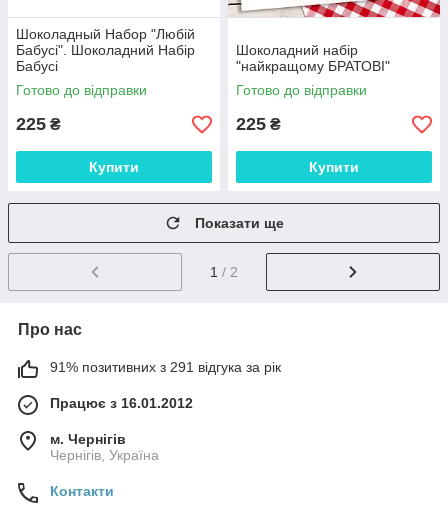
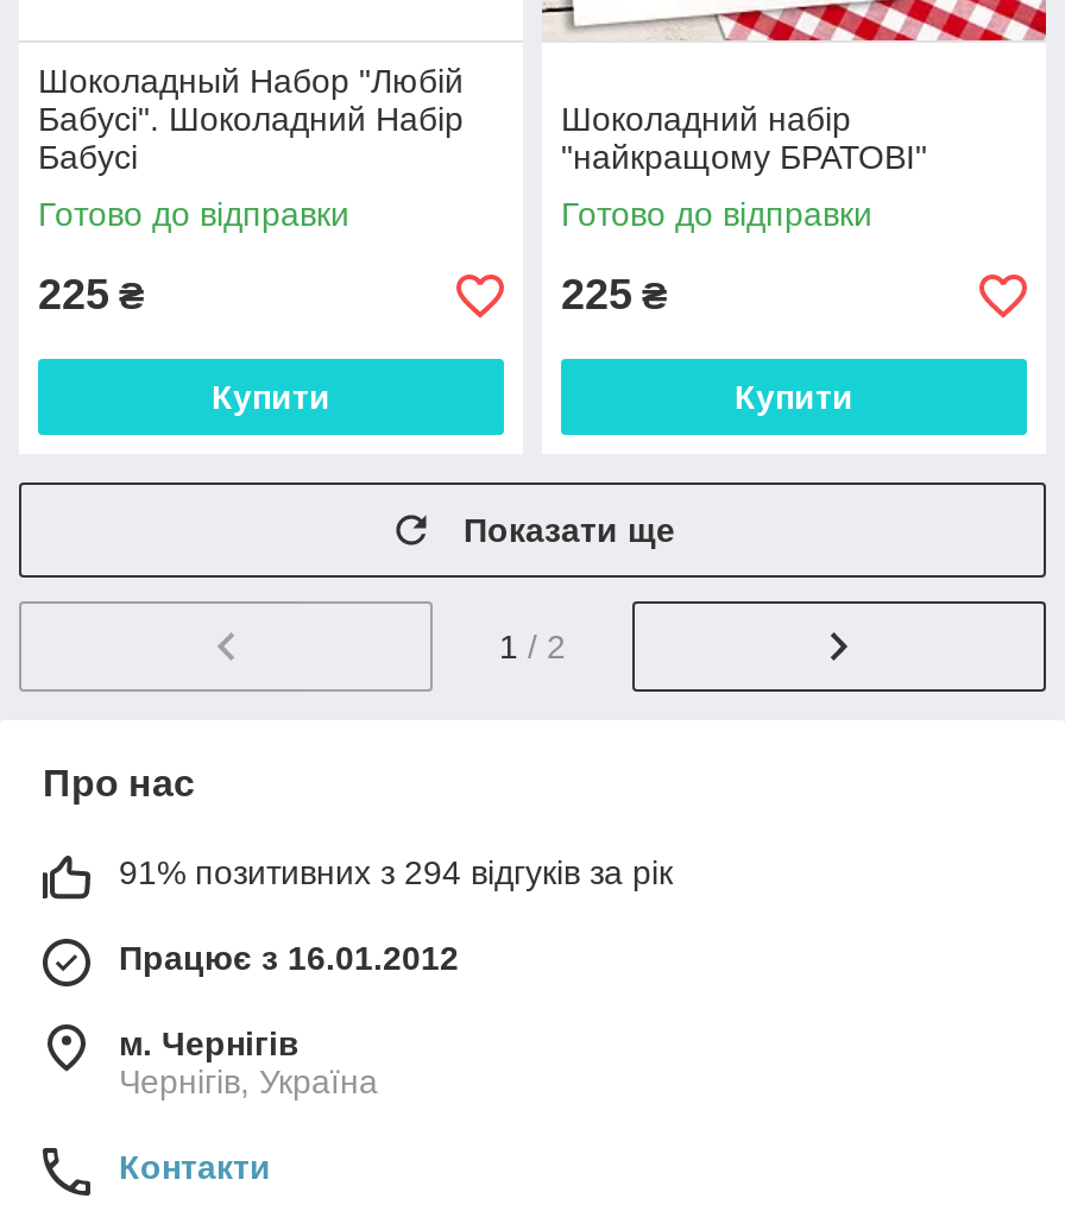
- 91% позитивних з 291 відгука за рік
+ 91% позитивних з 294 відгуків за рік
